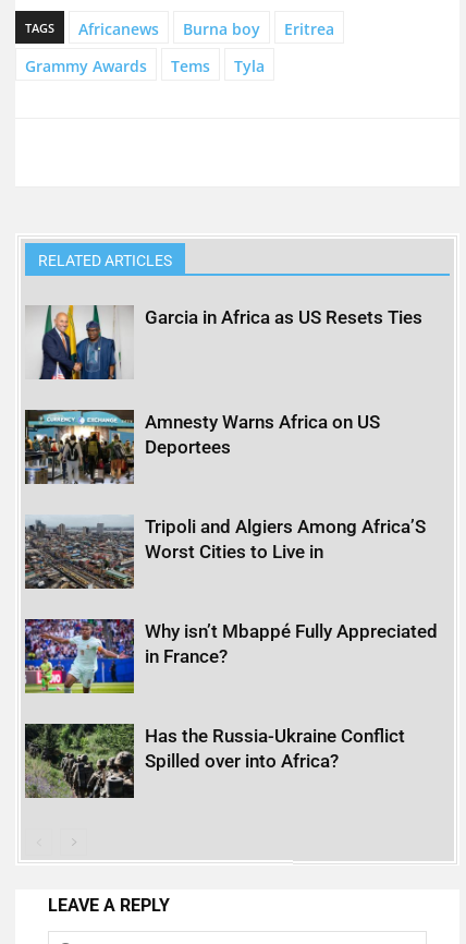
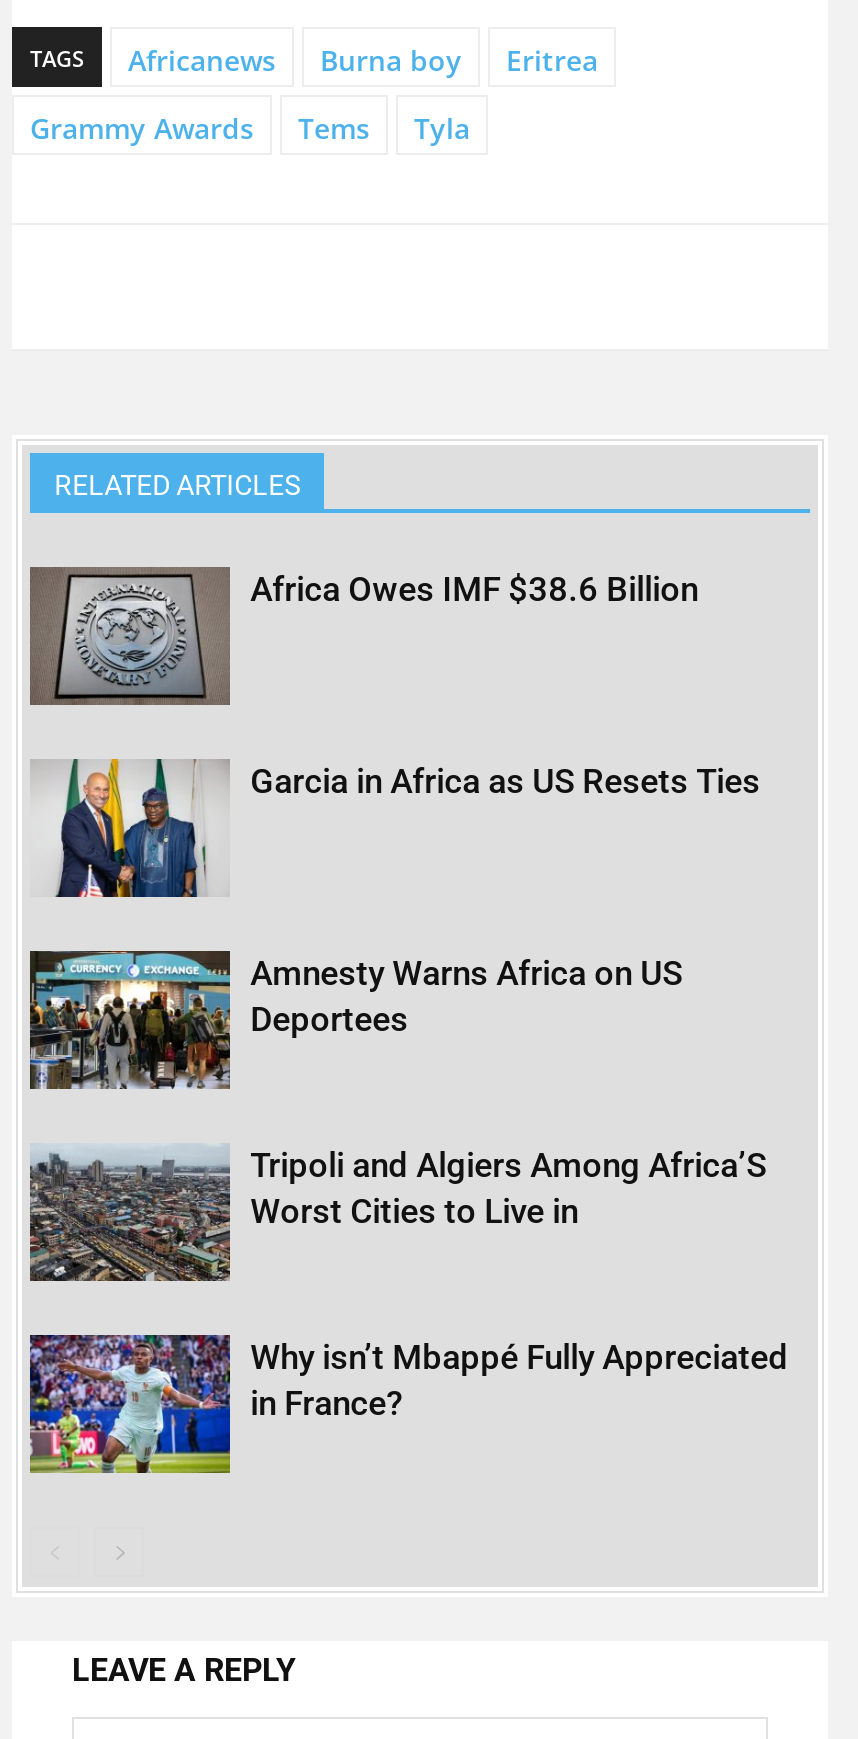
+ [image]
+ Africa Owes IMF $38.6 Billion

moved down: [image] | Garcia in Africa as US Resets Ties | Amnesty Warns Africa on US | Deportees | Tripoli and Algiers Among Africa’S | Worst Cities to Live in | Why isn’t Mbappé Fully Appreciated | in France?

- [image]
- Has the Russia-Ukraine Conflict
- Spilled over into Africa?
